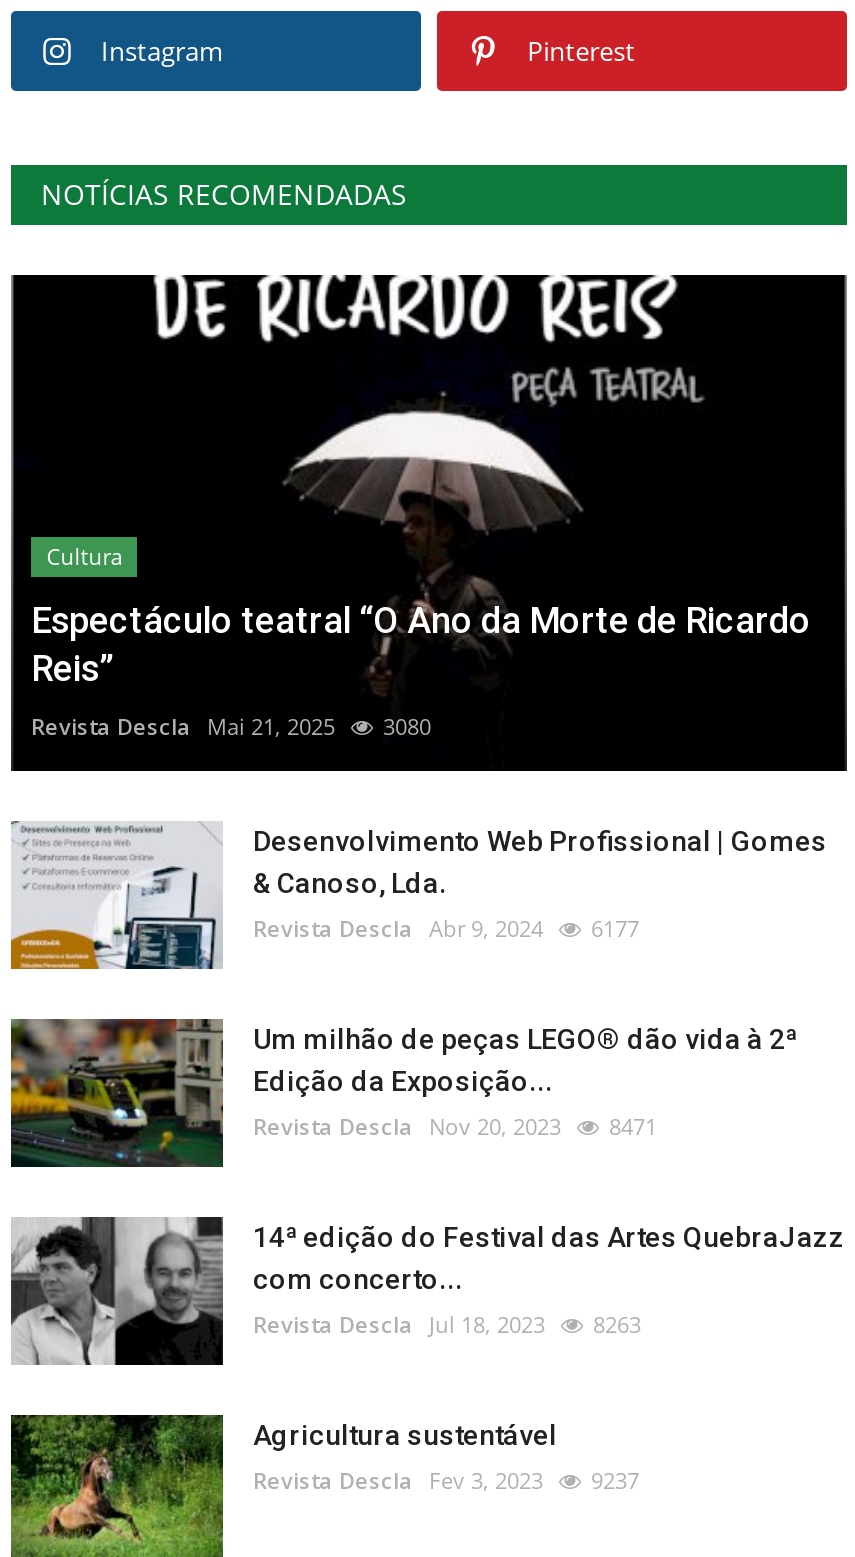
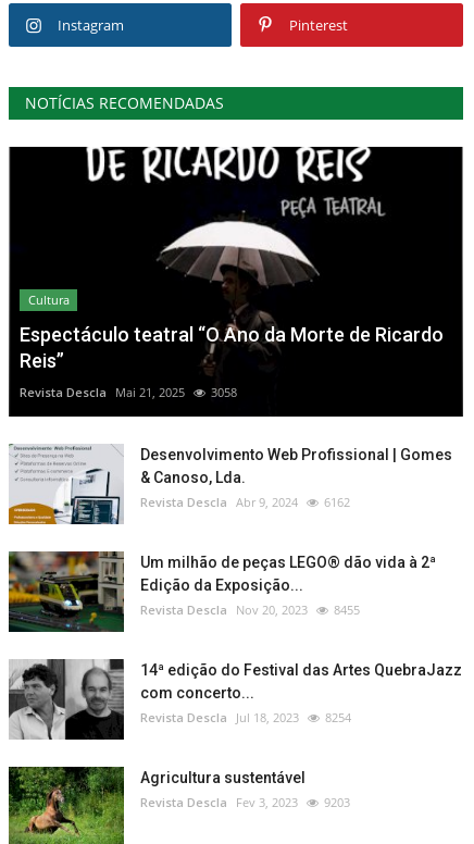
- Revista Descla Mai 21, 2025 3080
+ Revista Descla Mai 21, 2025 3058

- Revista Descla Abr 9, 2024 6177
+ Revista Descla Abr 9, 2024 6162

- Revista Descla Nov 20, 2023 8471
+ Revista Descla Nov 20, 2023 8455

- Revista Descla Jul 18, 2023 8263
+ Revista Descla Jul 18, 2023 8254

- Revista Descla Fev 3, 2023 9237
+ Revista Descla Fev 3, 2023 9203
